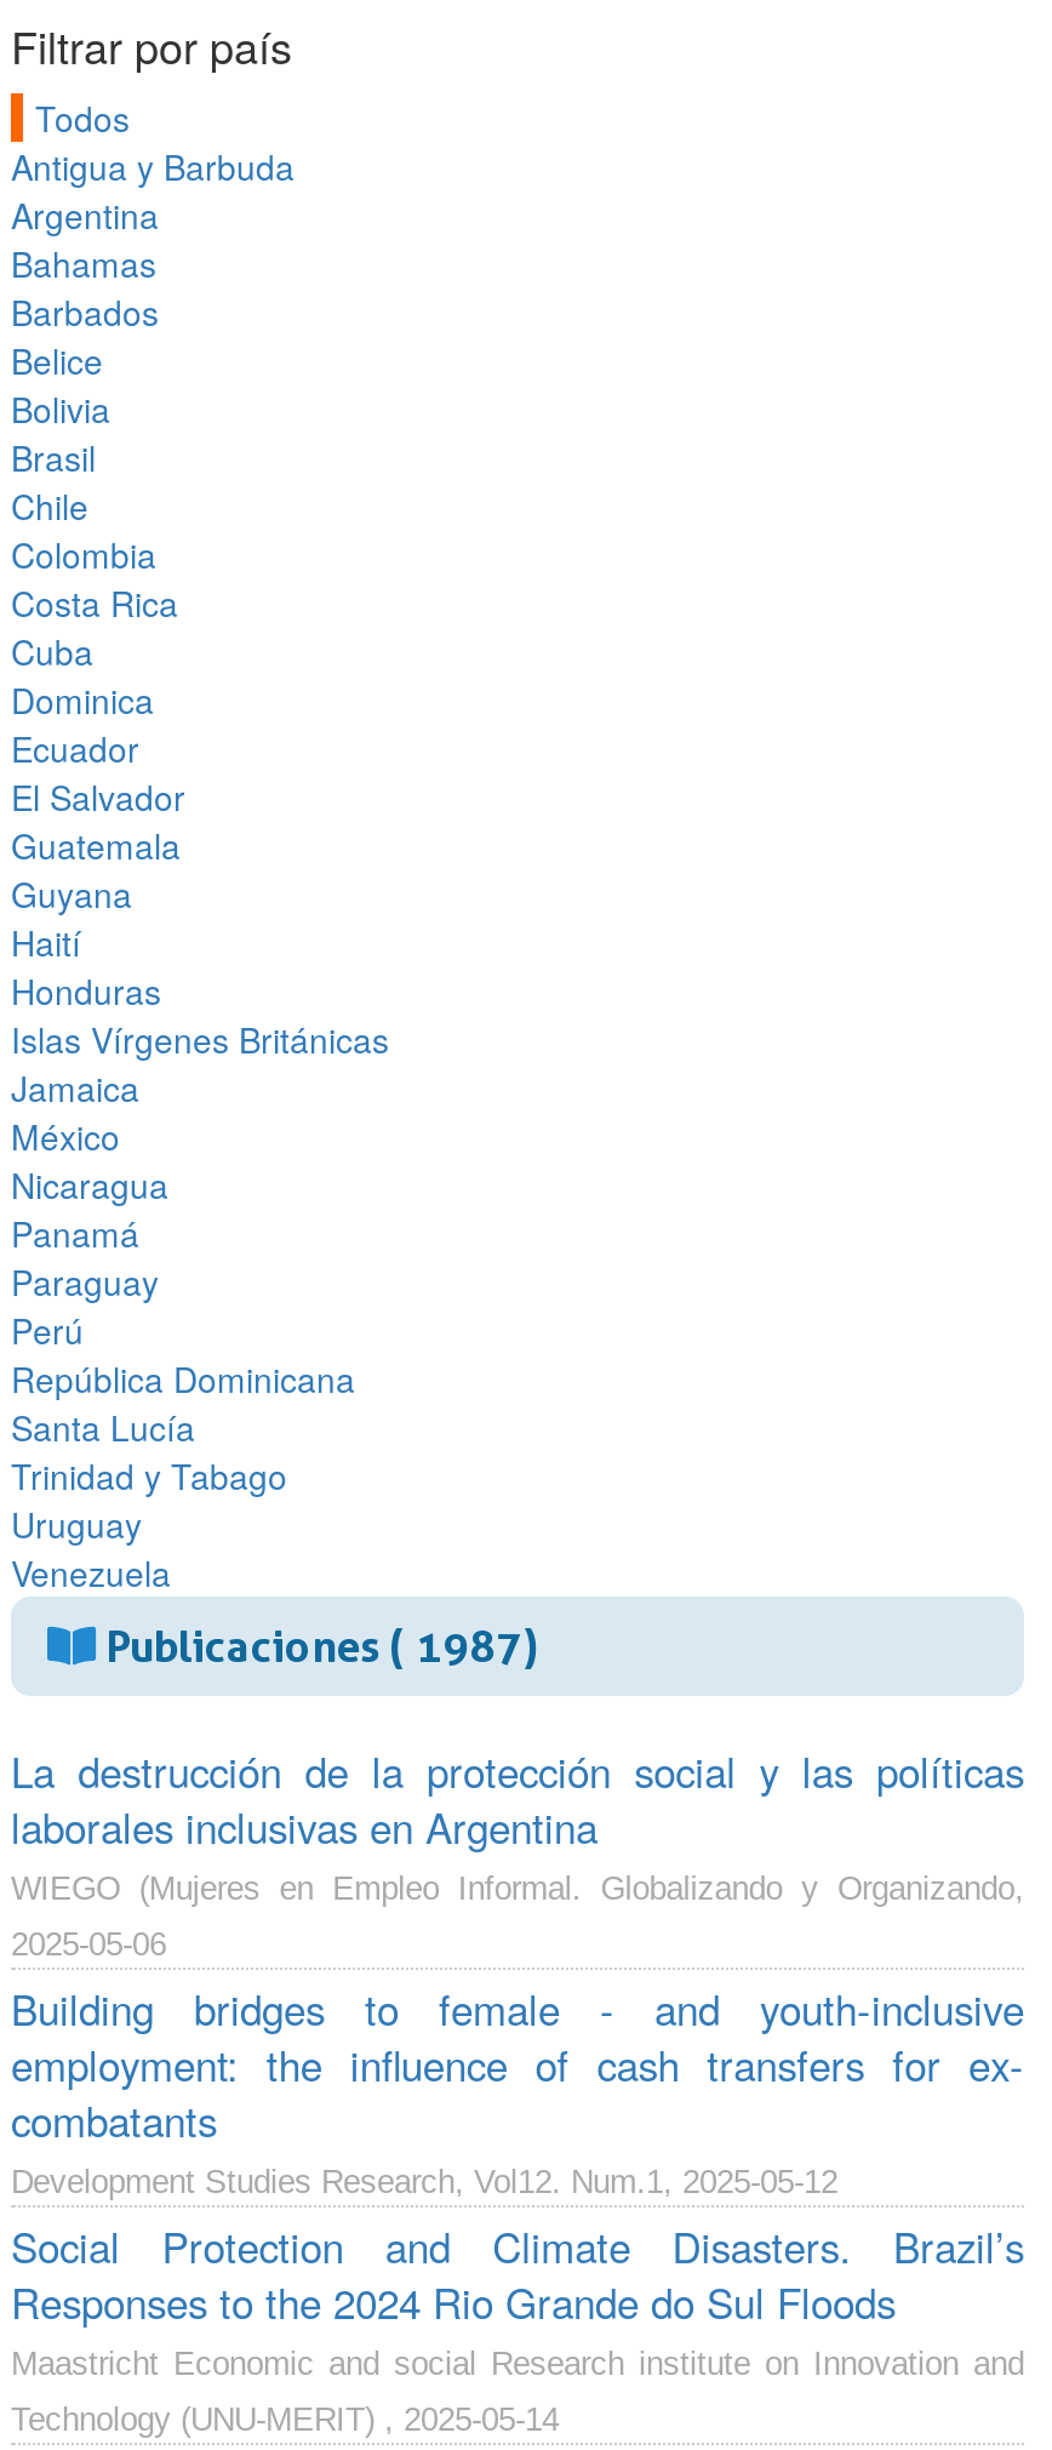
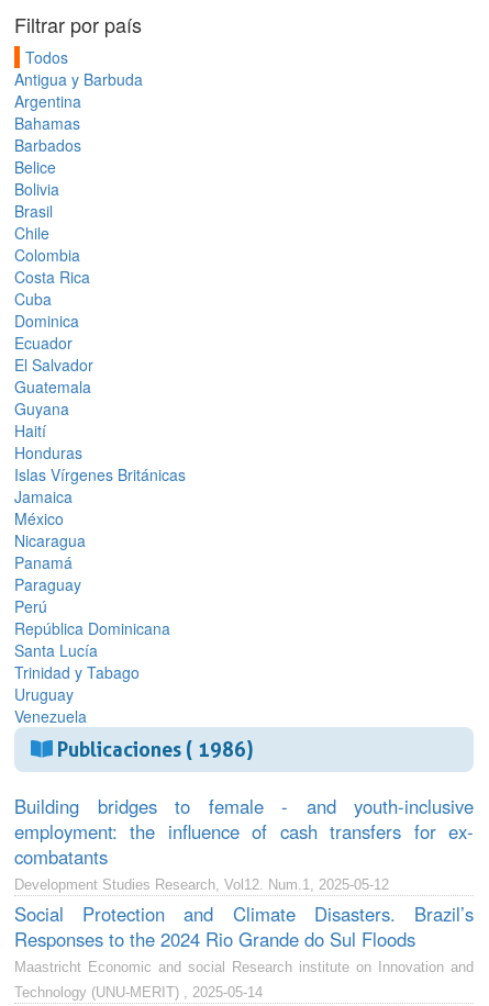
- Publicaciones ( 1987)
- La destrucción de la protección social y las políticas
- laborales inclusivas en Argentina
- WIEGO (Mujeres en Empleo Informal. Globalizando y Organizando,
- 2025-05-06
+ Publicaciones ( 1986)
